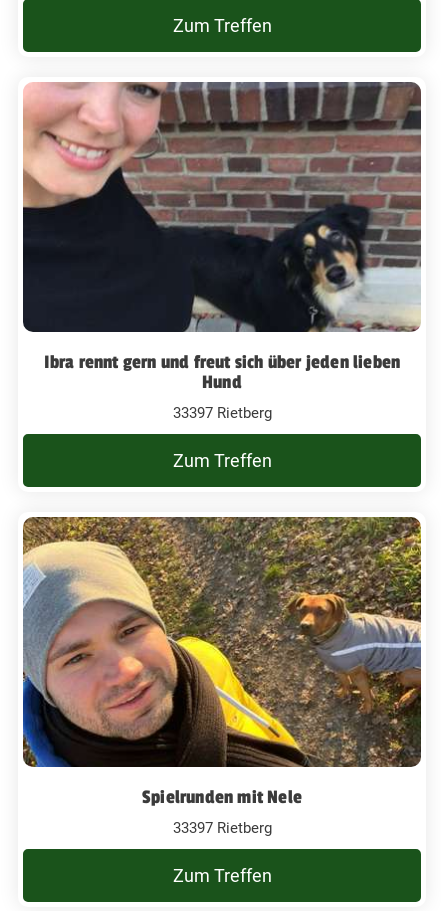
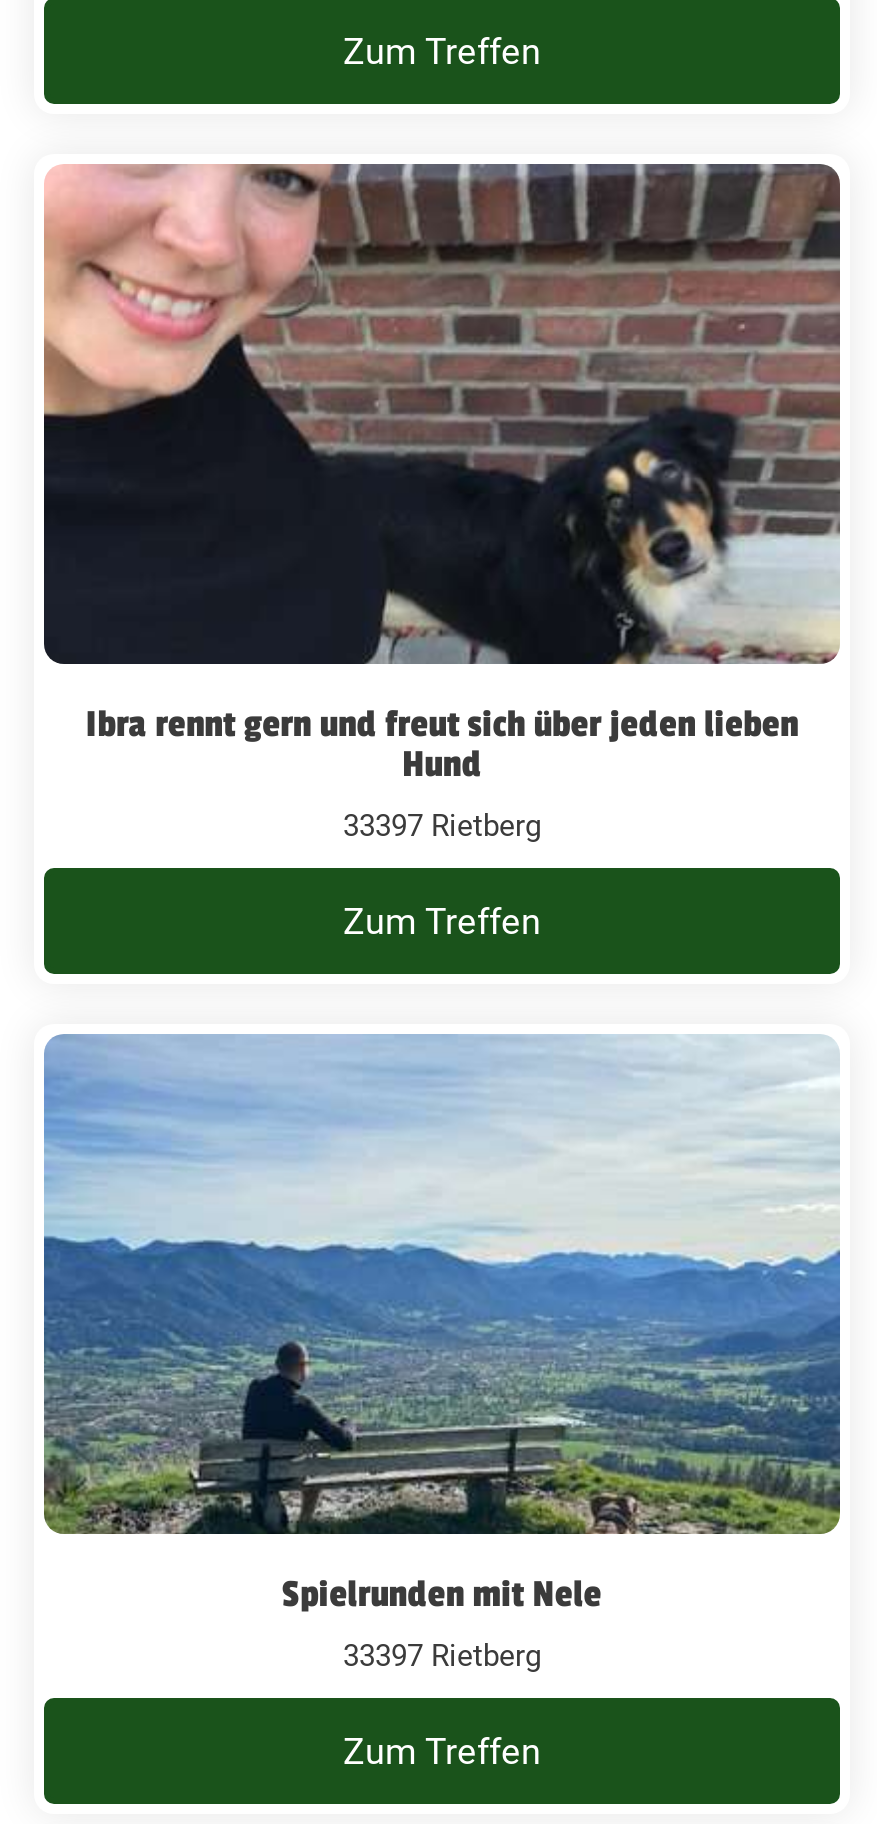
- [image]
+ [image]
